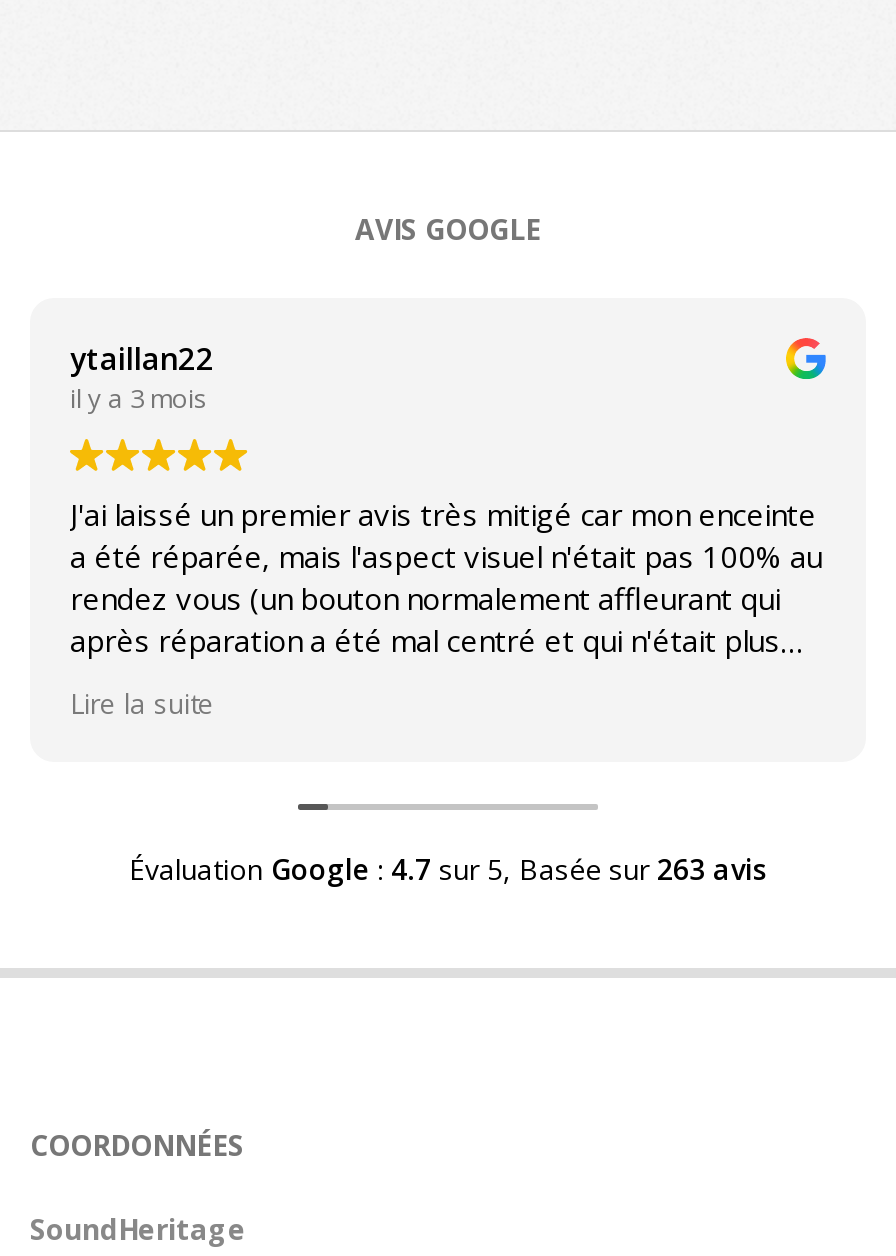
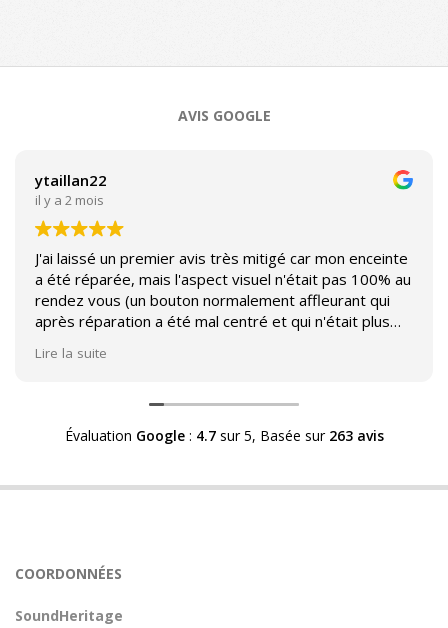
- il y a 3 mois
+ il y a 2 mois
